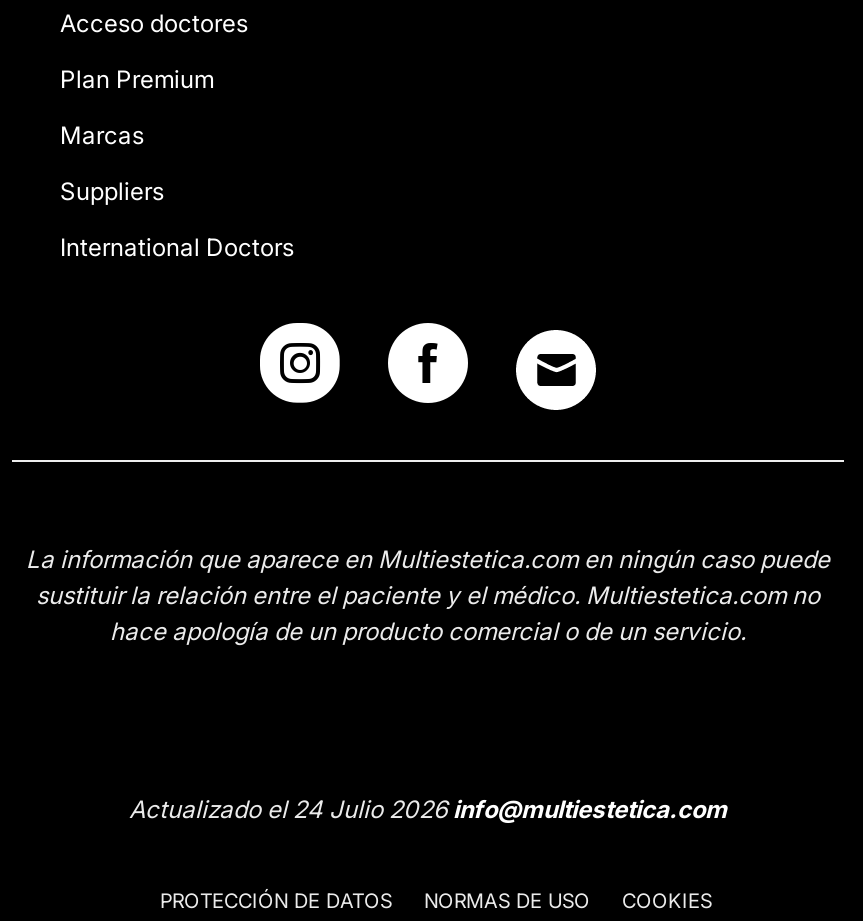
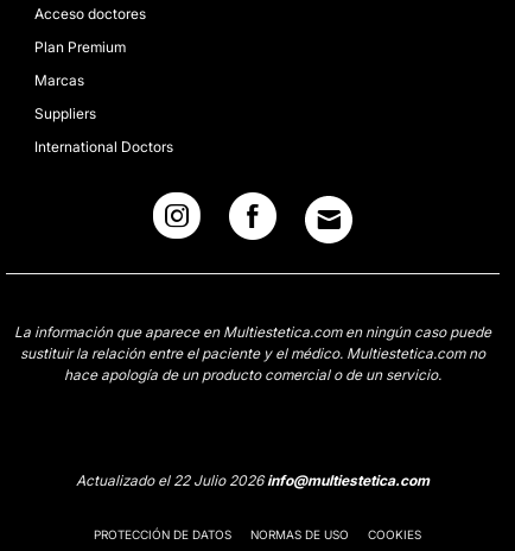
- Actualizado el 24 Julio 2026info@multiestetica.com
+ Actualizado el 22 Julio 2026info@multiestetica.com
